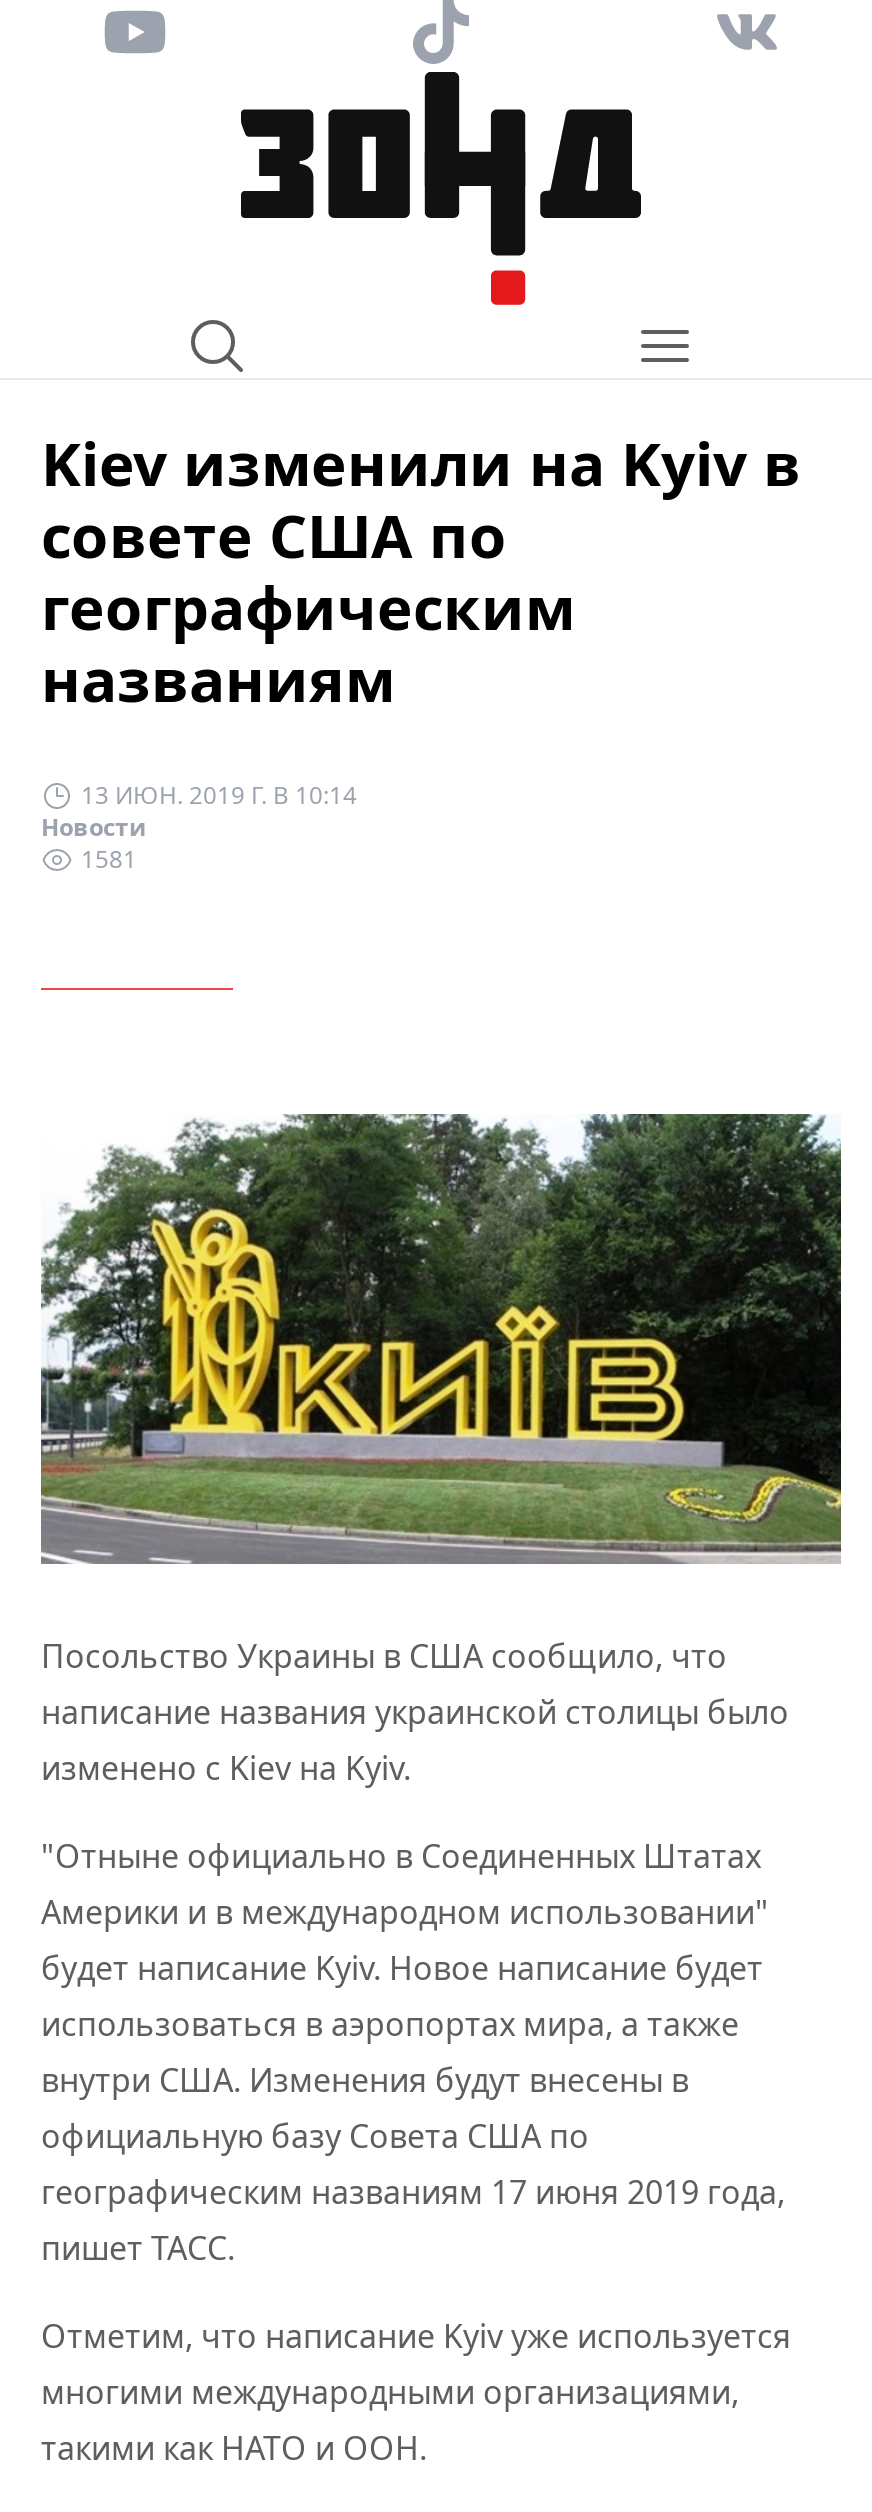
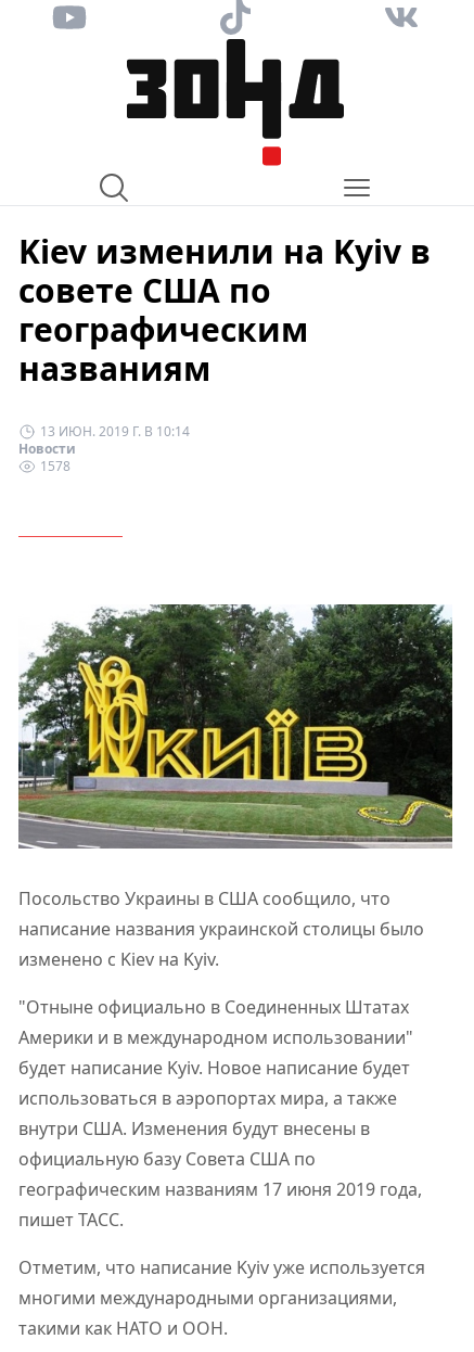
- 1581
+ 1578
